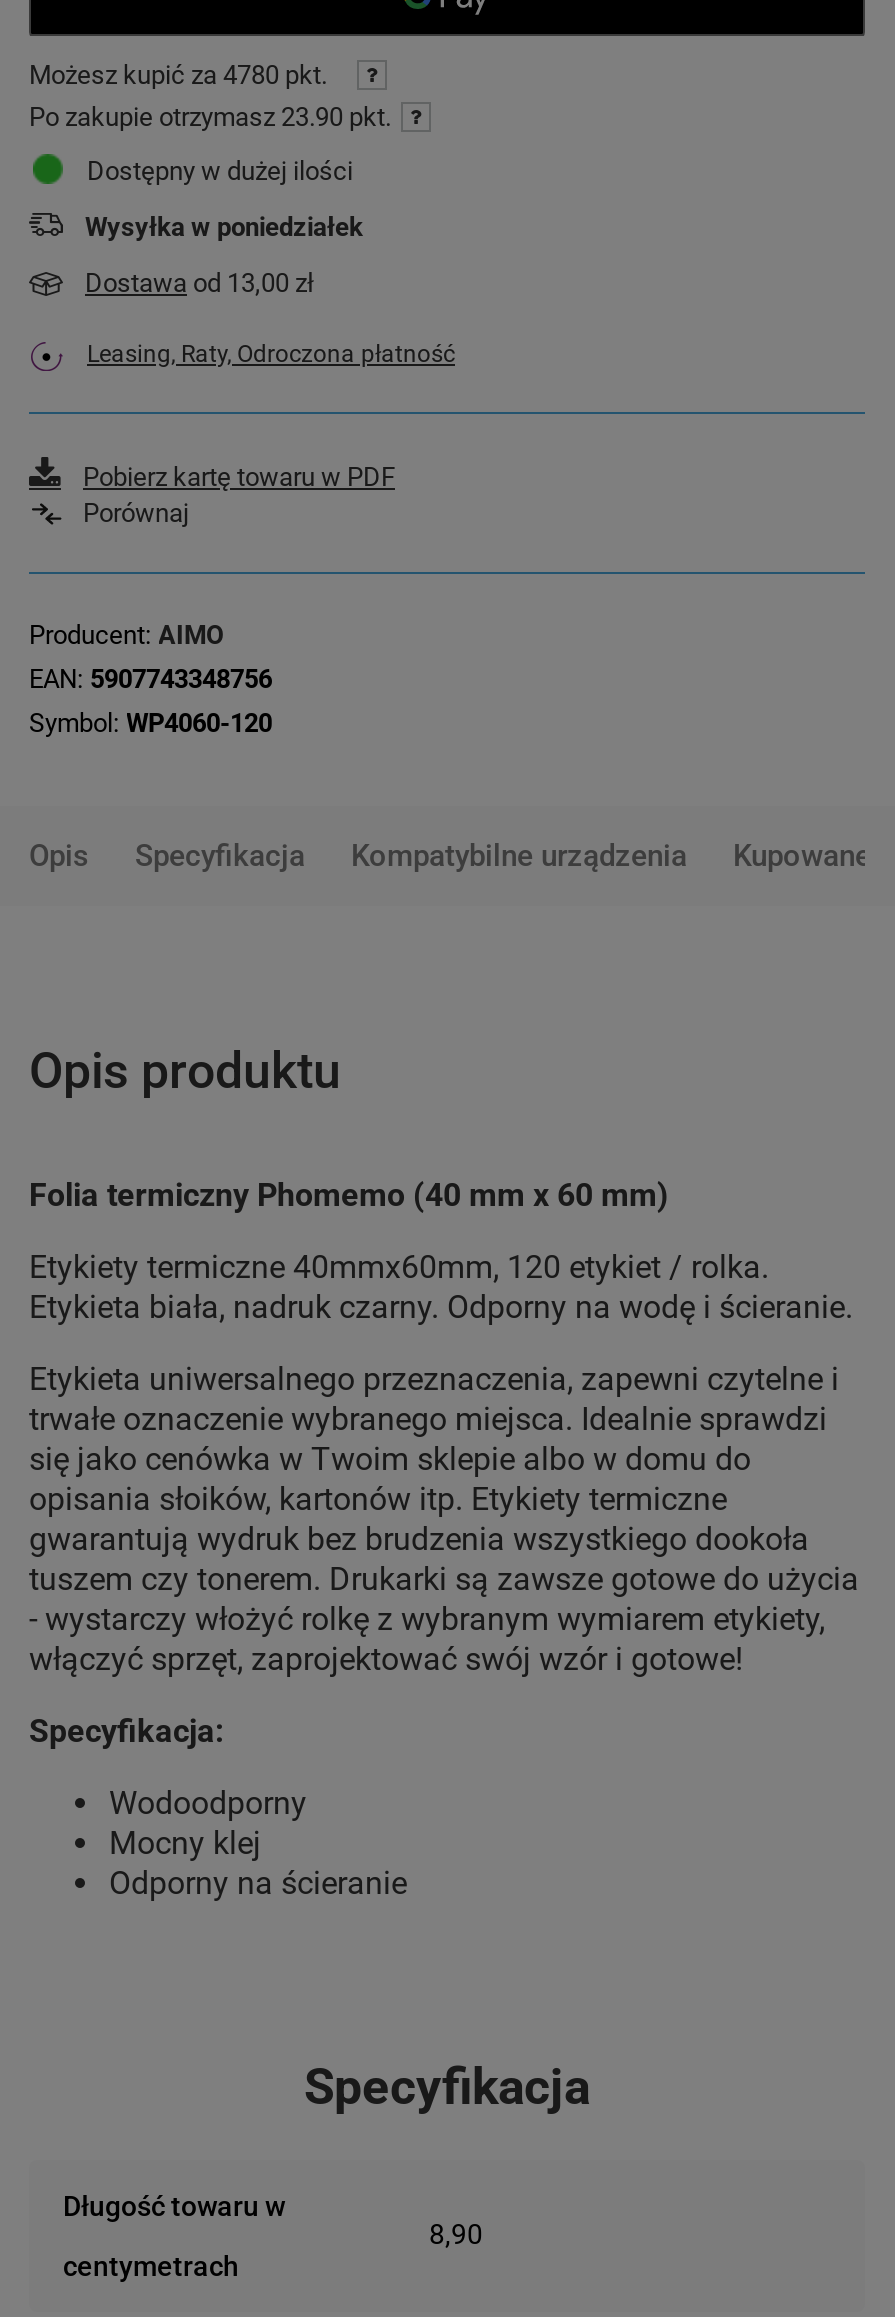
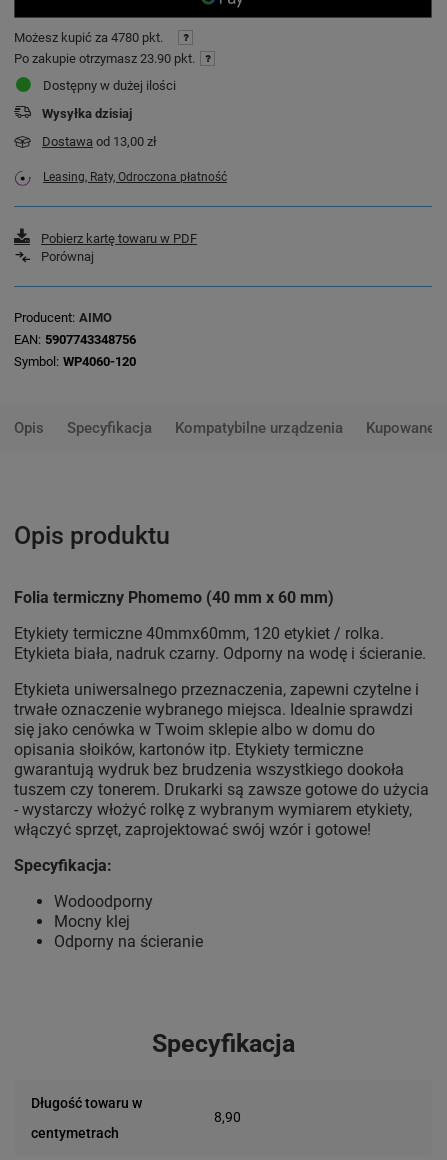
- Wysyłka w poniedziałek
+ Wysyłka dzisiaj
